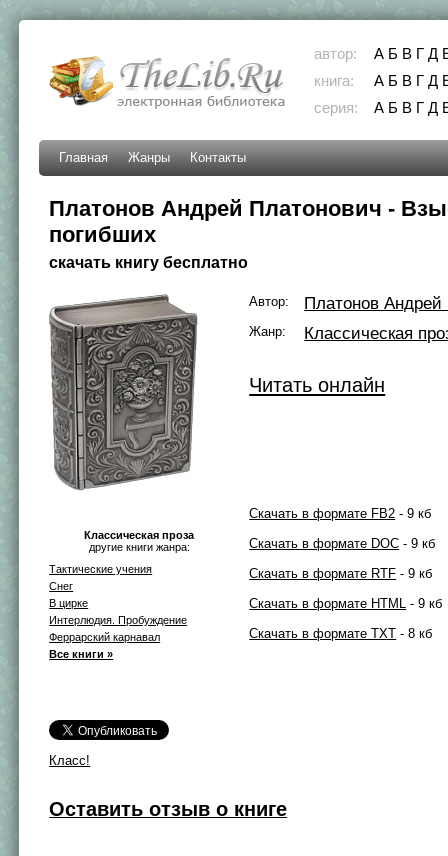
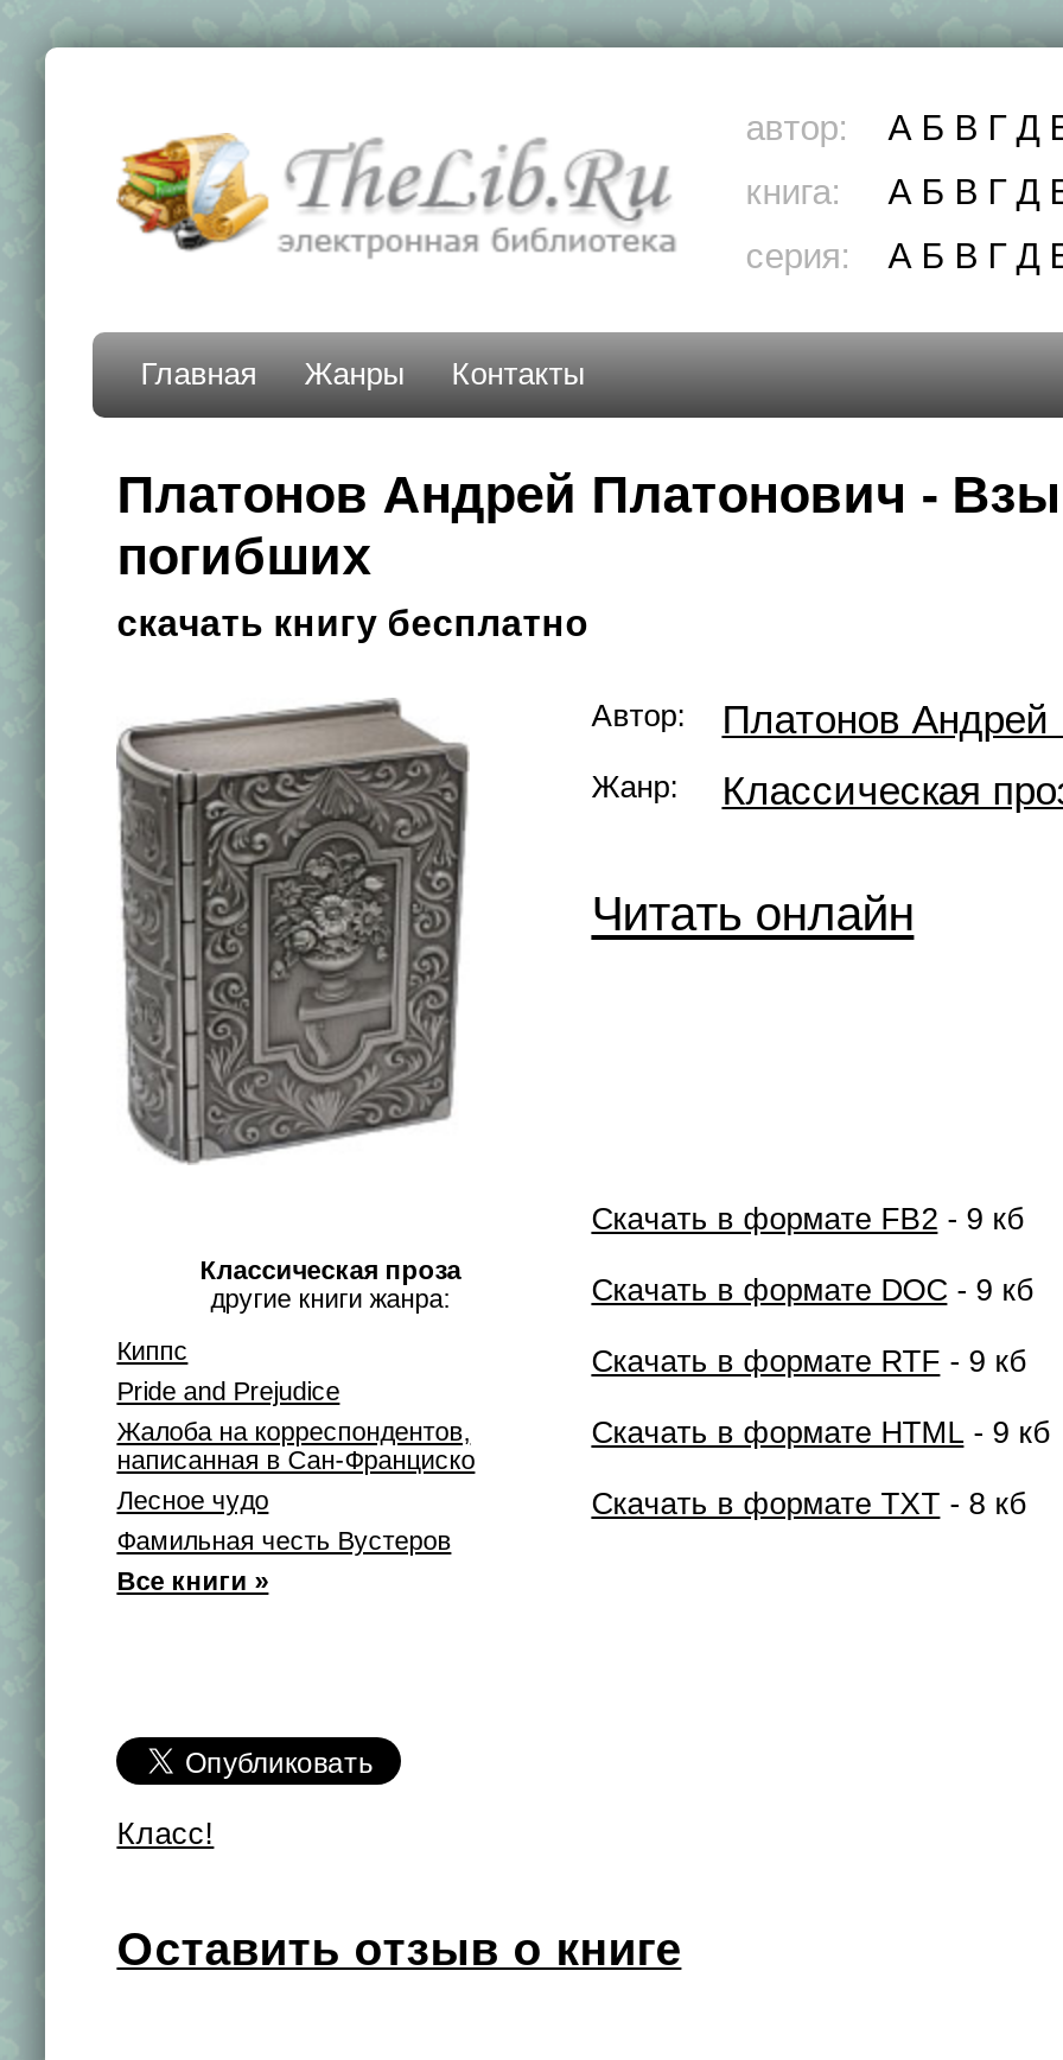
- Тактические учения
- Снег
- В цирке
- Интерлюдия. Пробуждение
- Феррарский карнавал
+ Киппс
+ Pride and Prejudice
+ Жалоба на корреспондентов,
+ написанная в Сан-Франциско
+ Лесное чудо
+ Фамильная честь Вустеров
